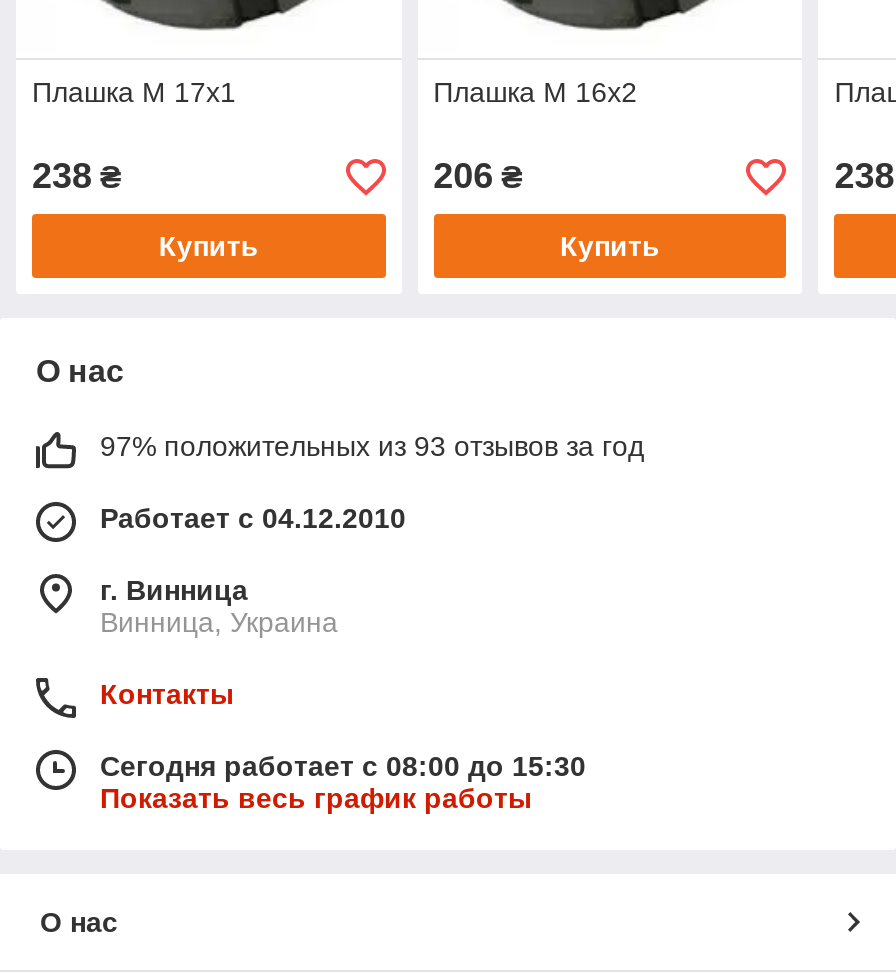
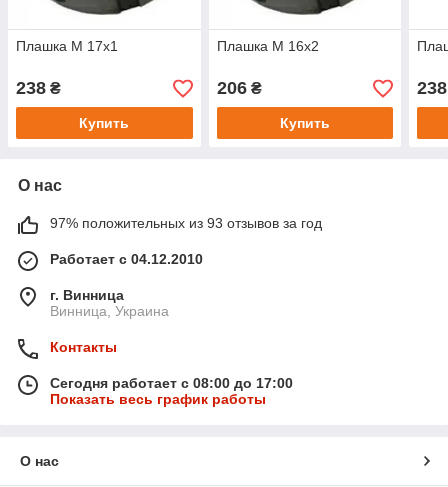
- Сегодня работает с 08:00 до 15:30
+ Сегодня работает с 08:00 до 17:00
